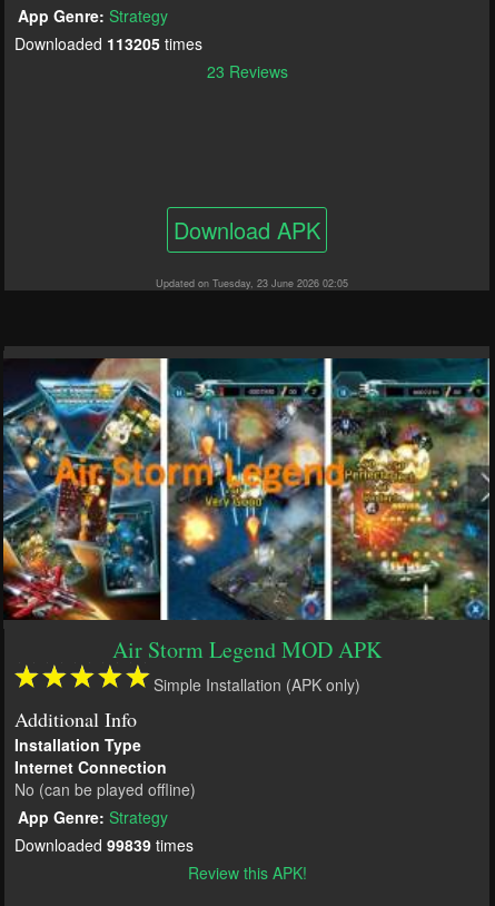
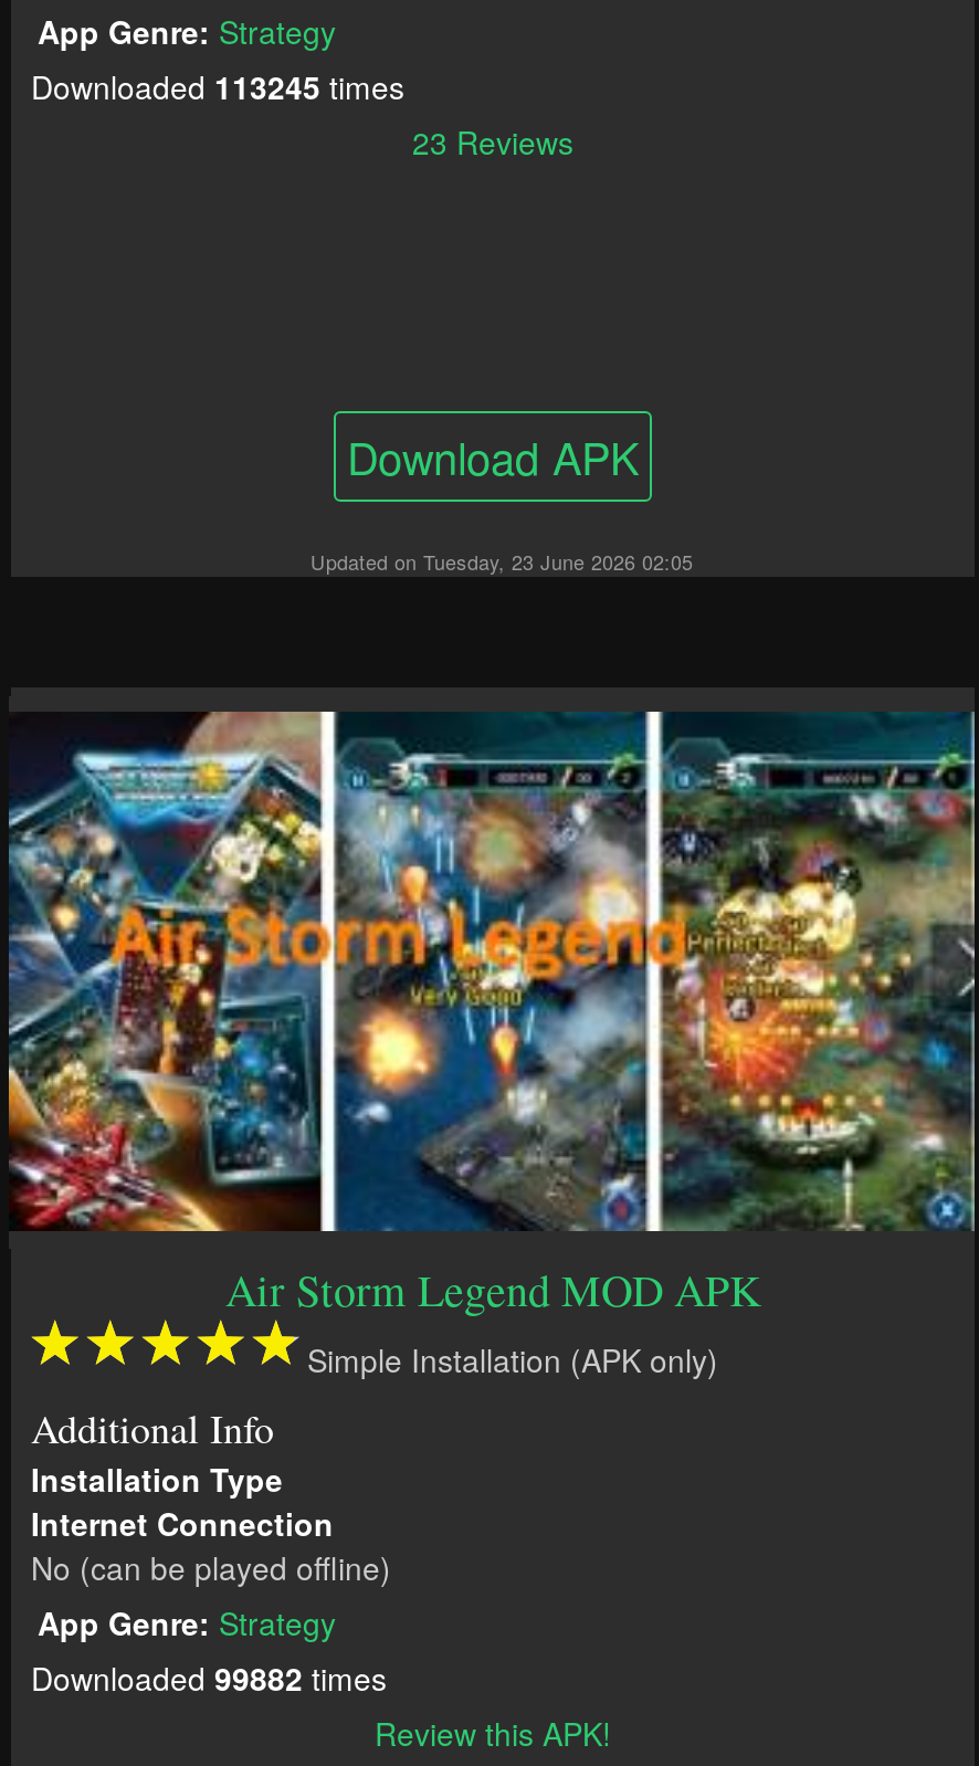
- Downloaded 113205 times
+ Downloaded 113245 times

- Downloaded 99839 times
+ Downloaded 99882 times
